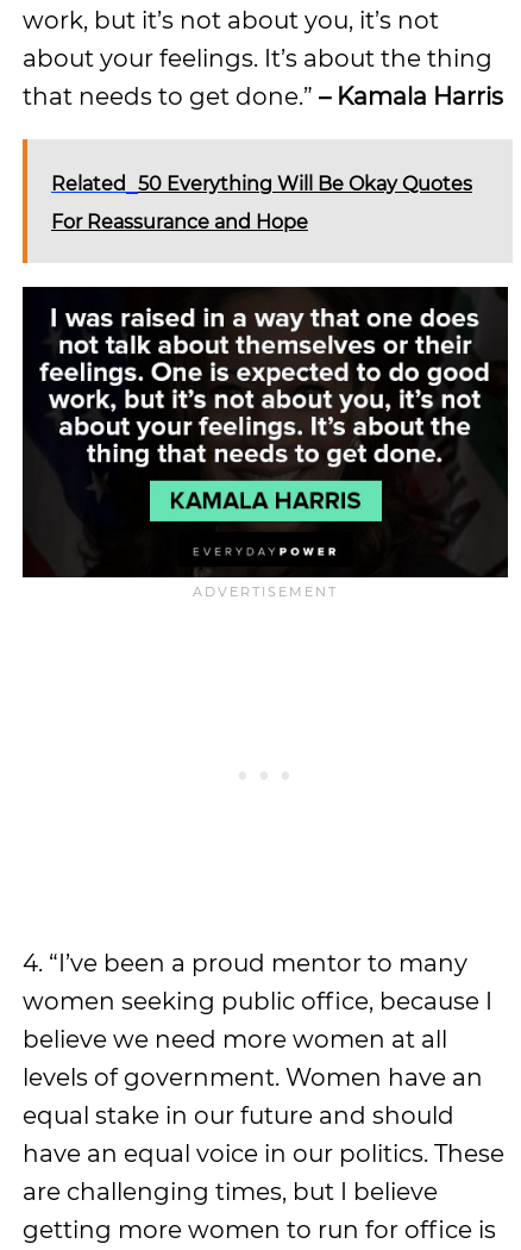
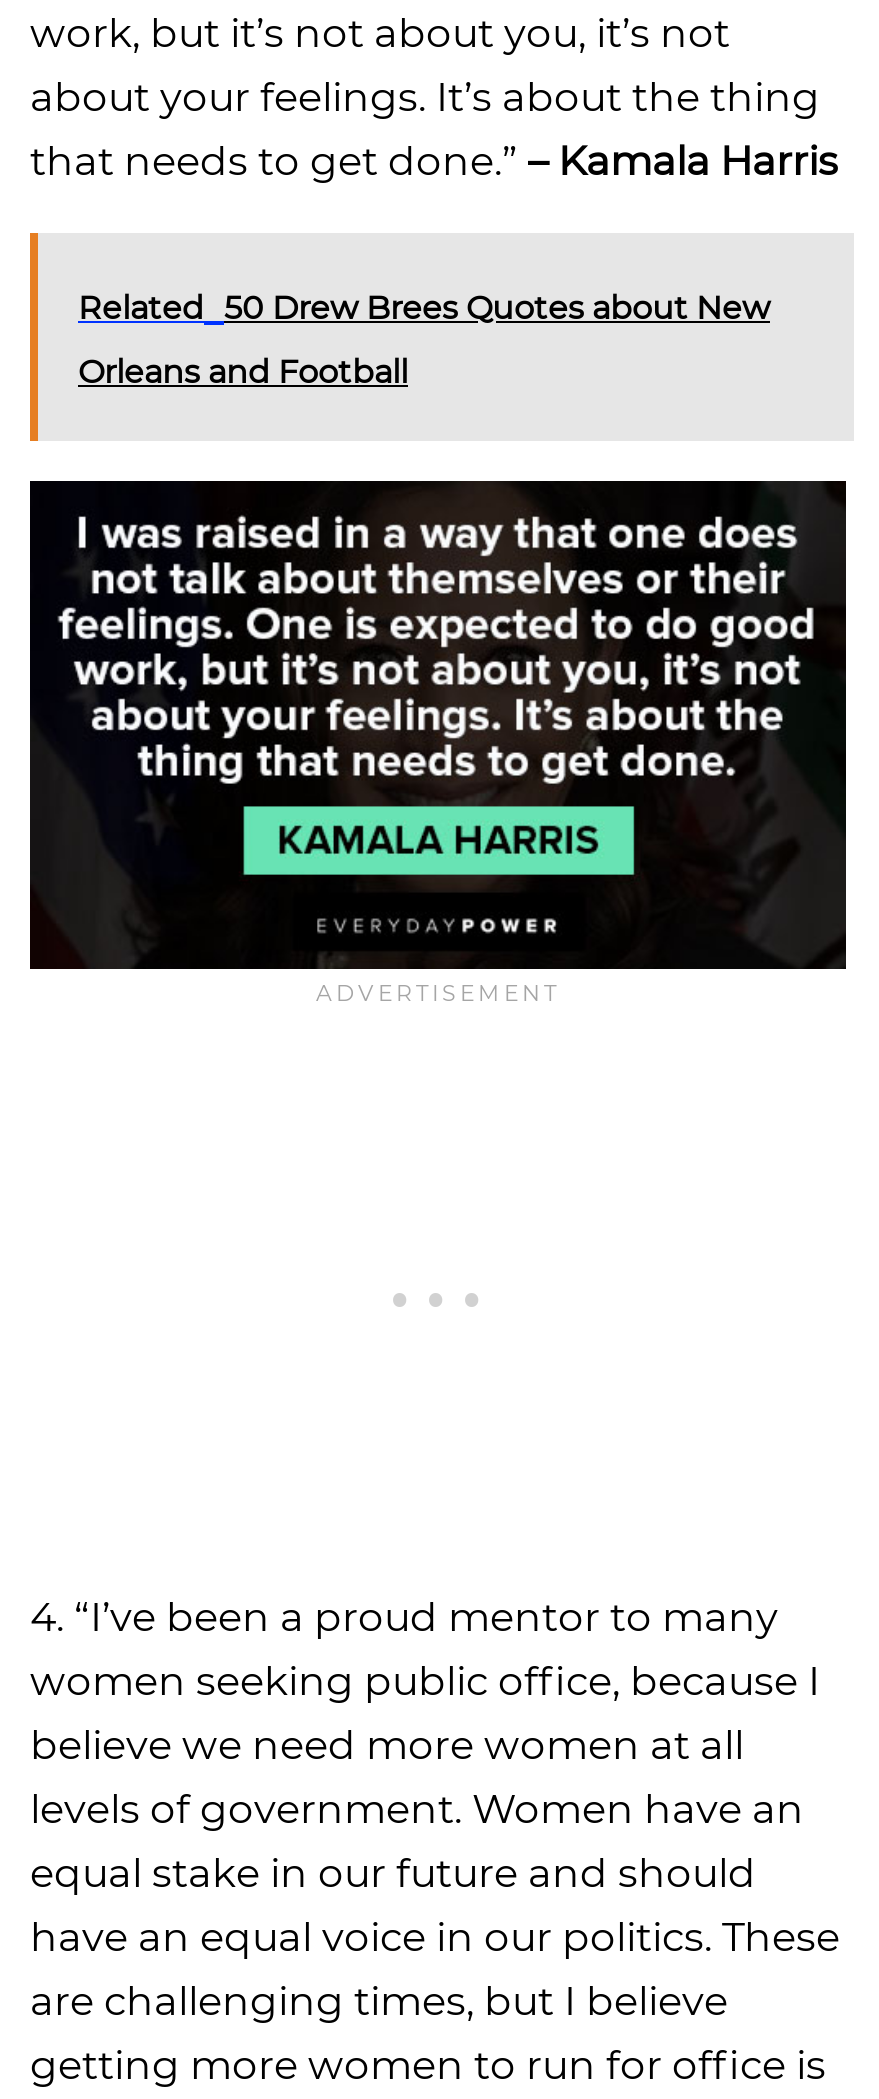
- Related 50 Everything Will Be Okay Quotes
+ Related 50 Drew Brees Quotes about New

- For Reassurance and Hope
+ Orleans and Football
